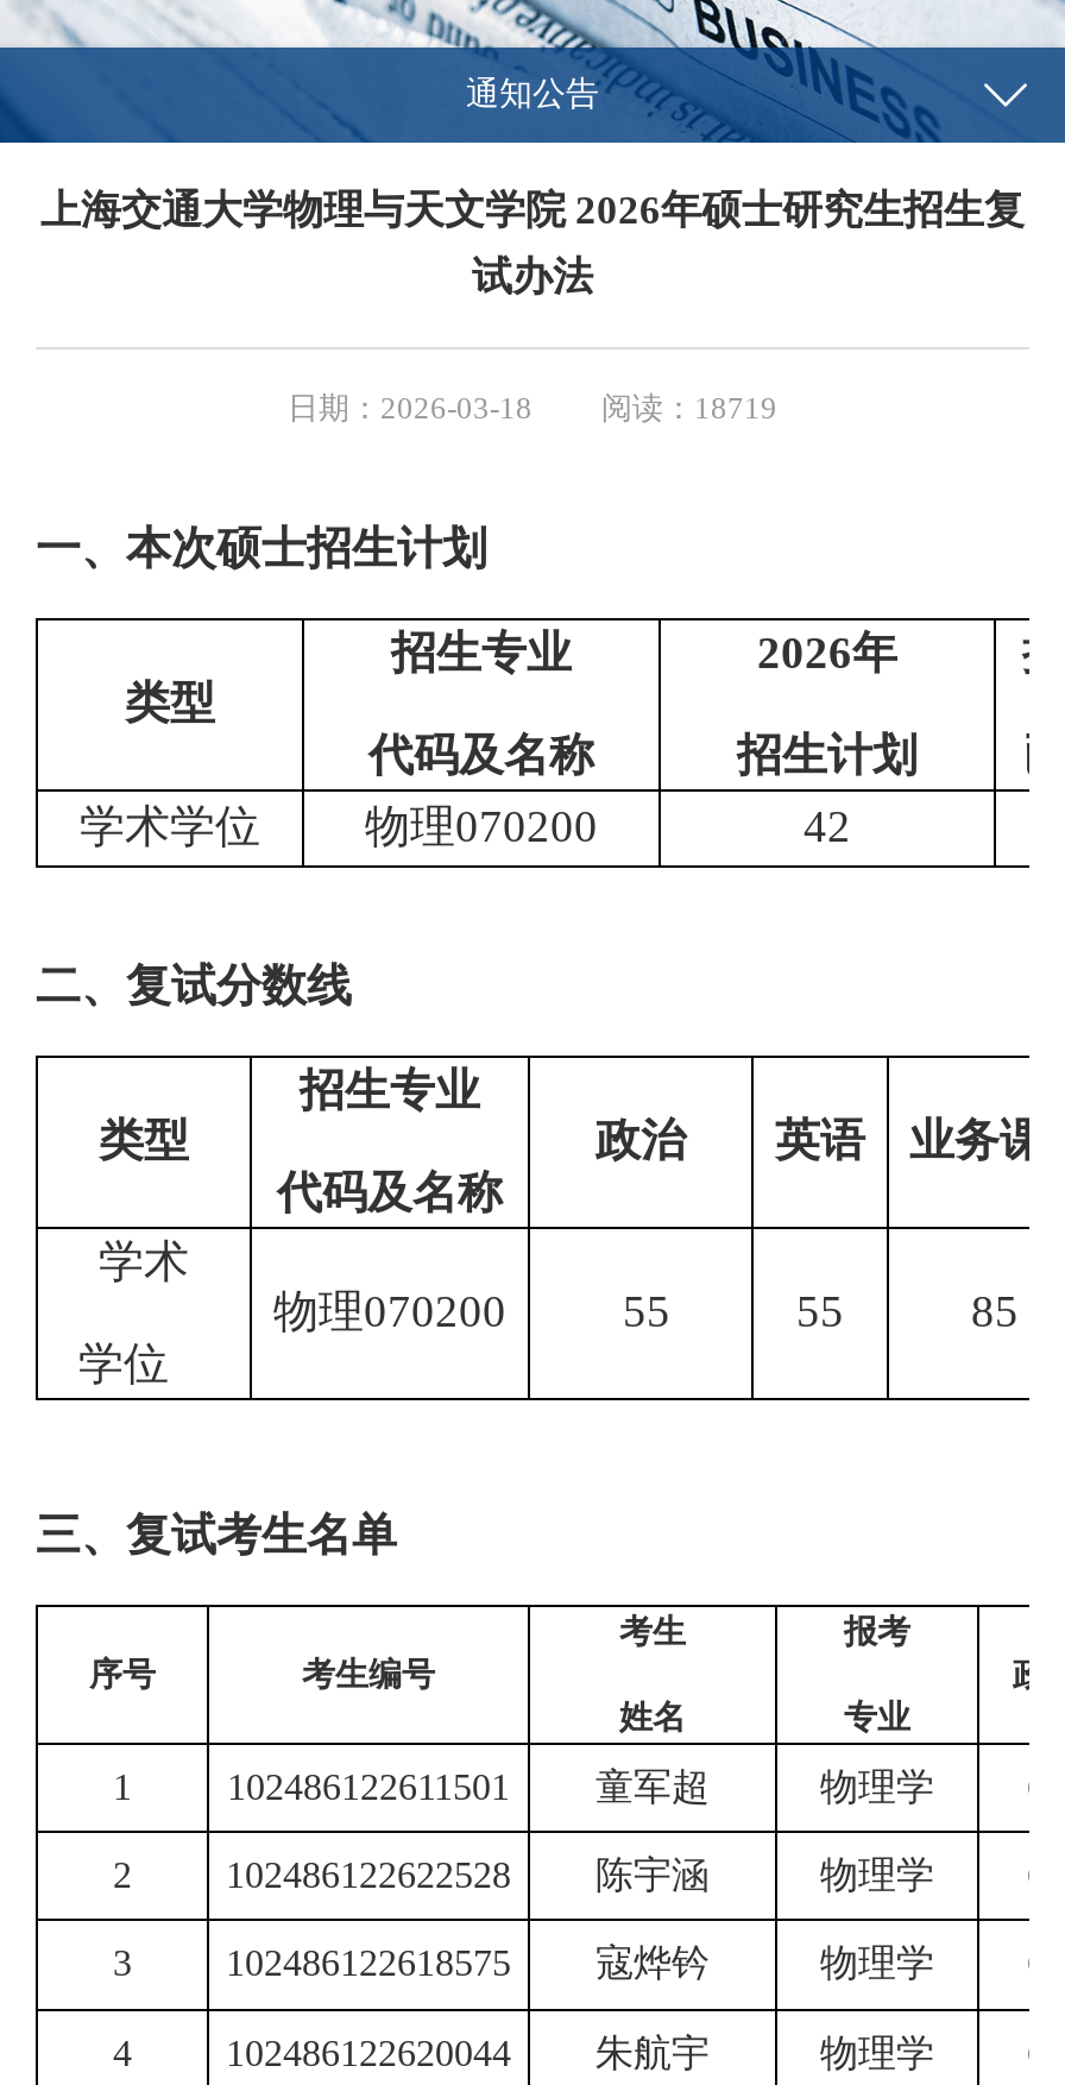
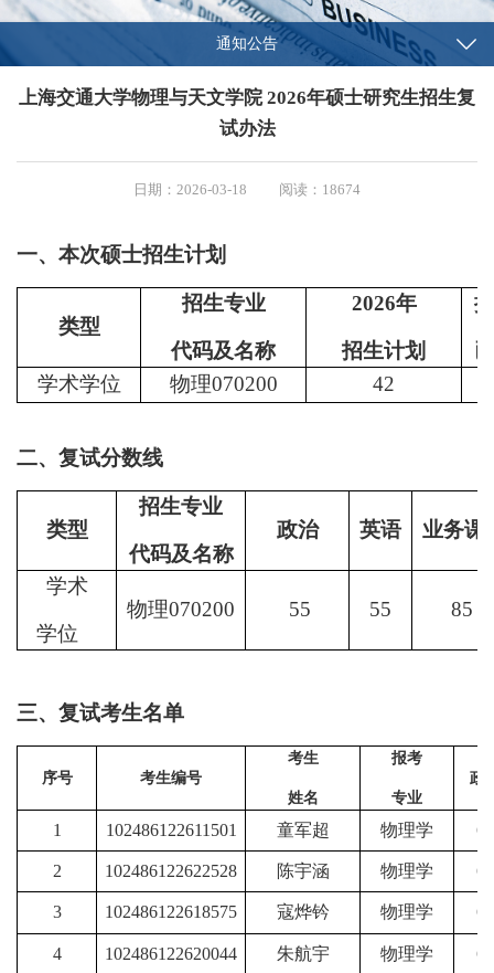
- 日期：2026-03-18 阅读：18719
+ 日期：2026-03-18 阅读：18674
